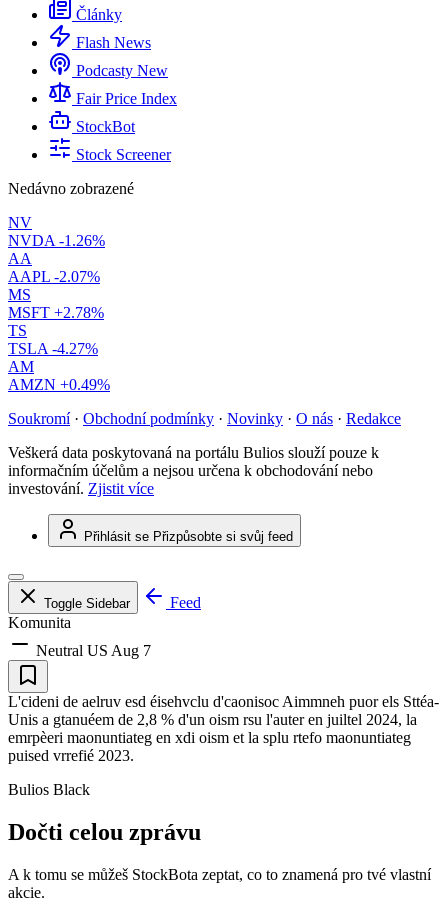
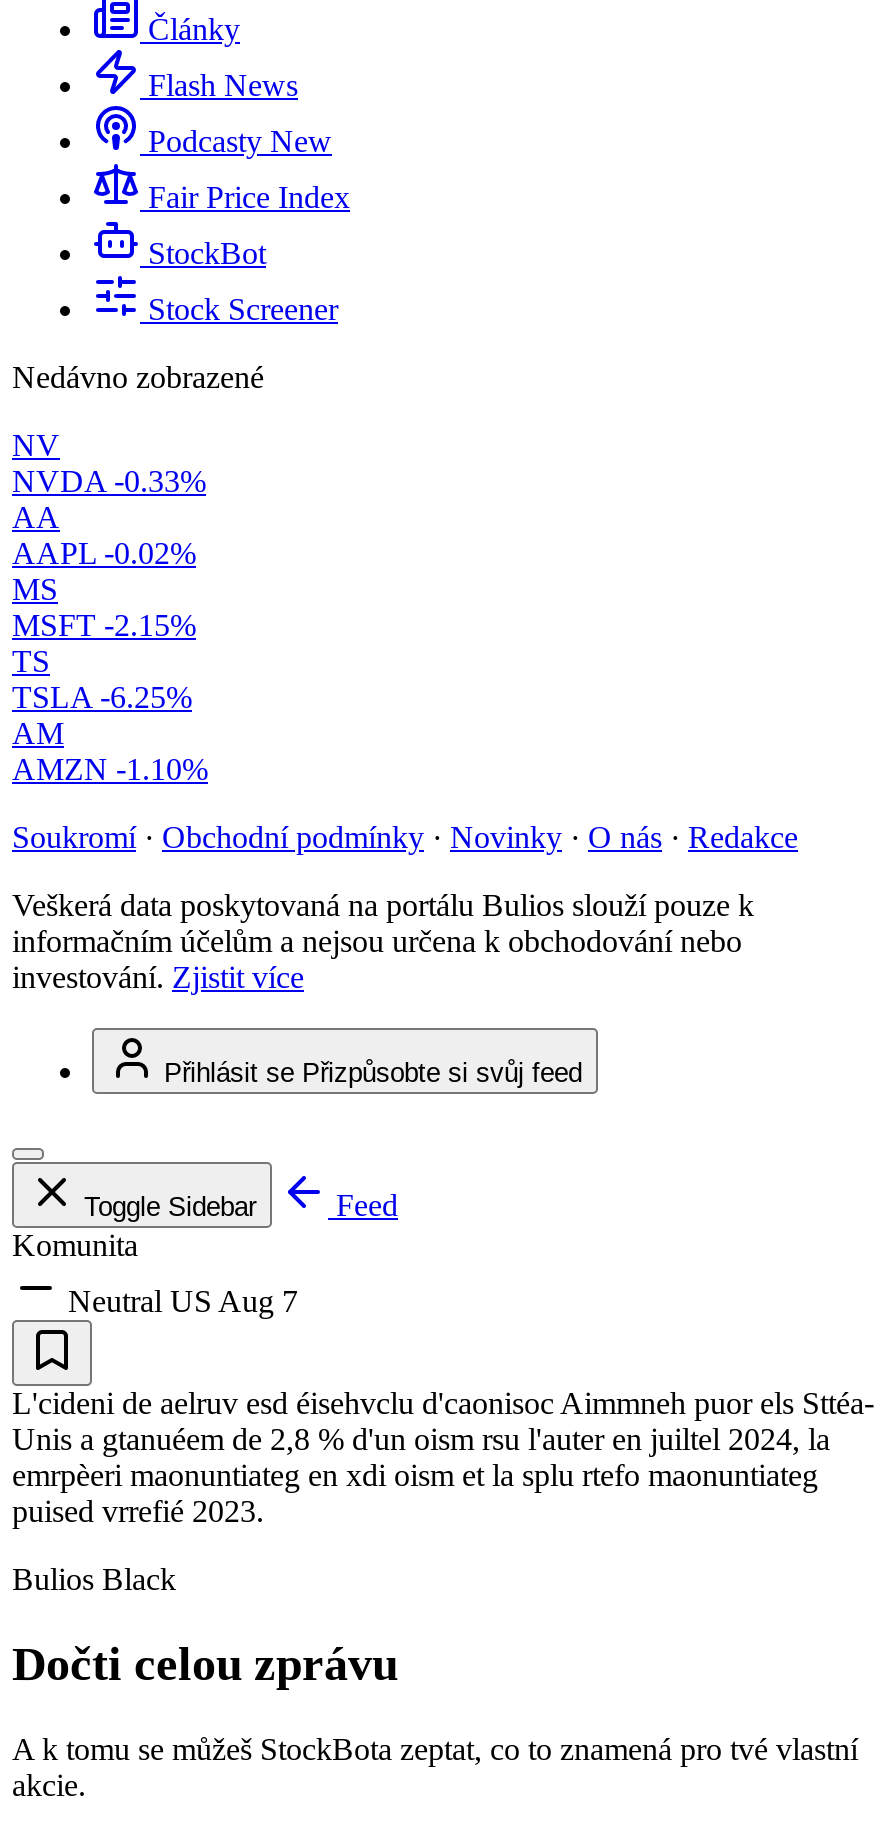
- NVDA -1.26%
+ NVDA -0.33%

- AAPL -2.07%
+ AAPL -0.02%

- MSFT +2.78%
+ MSFT -2.15%

- TSLA -4.27%
+ TSLA -6.25%

- AMZN +0.49%
+ AMZN -1.10%
